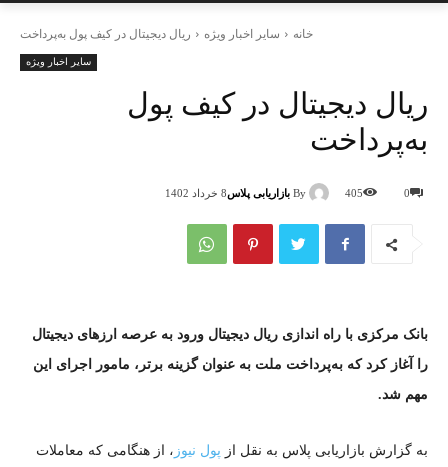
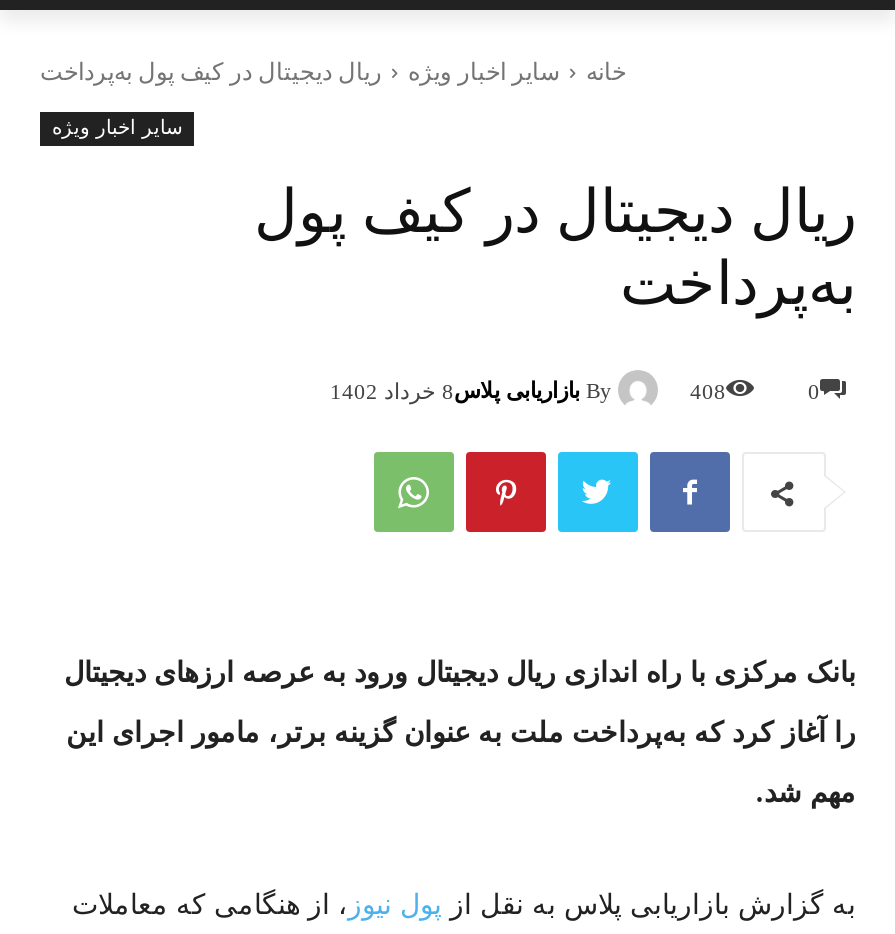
- 405
+ 408
